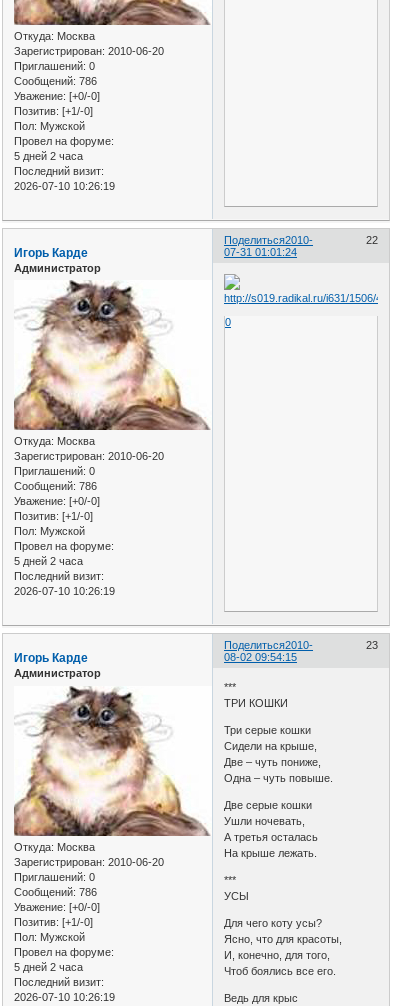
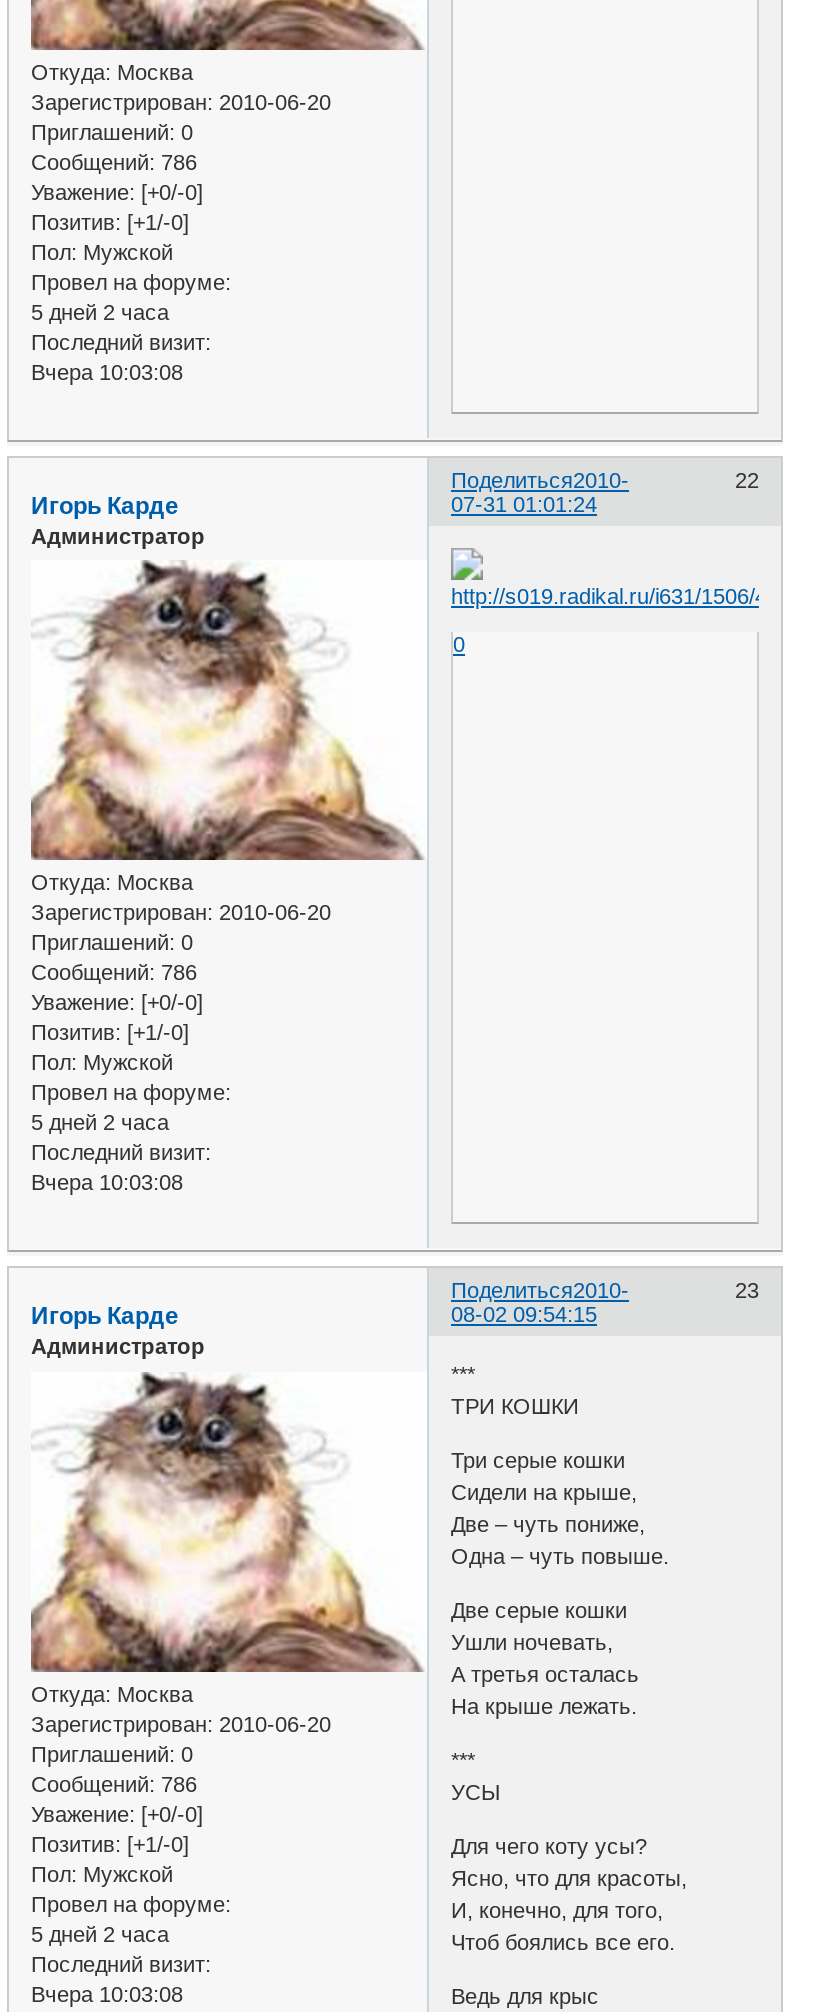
- 2026-07-10 10:26:19
+ Вчера 10:03:08

- 2026-07-10 10:26:19
+ Вчера 10:03:08

- 2026-07-10 10:26:19
+ Вчера 10:03:08
